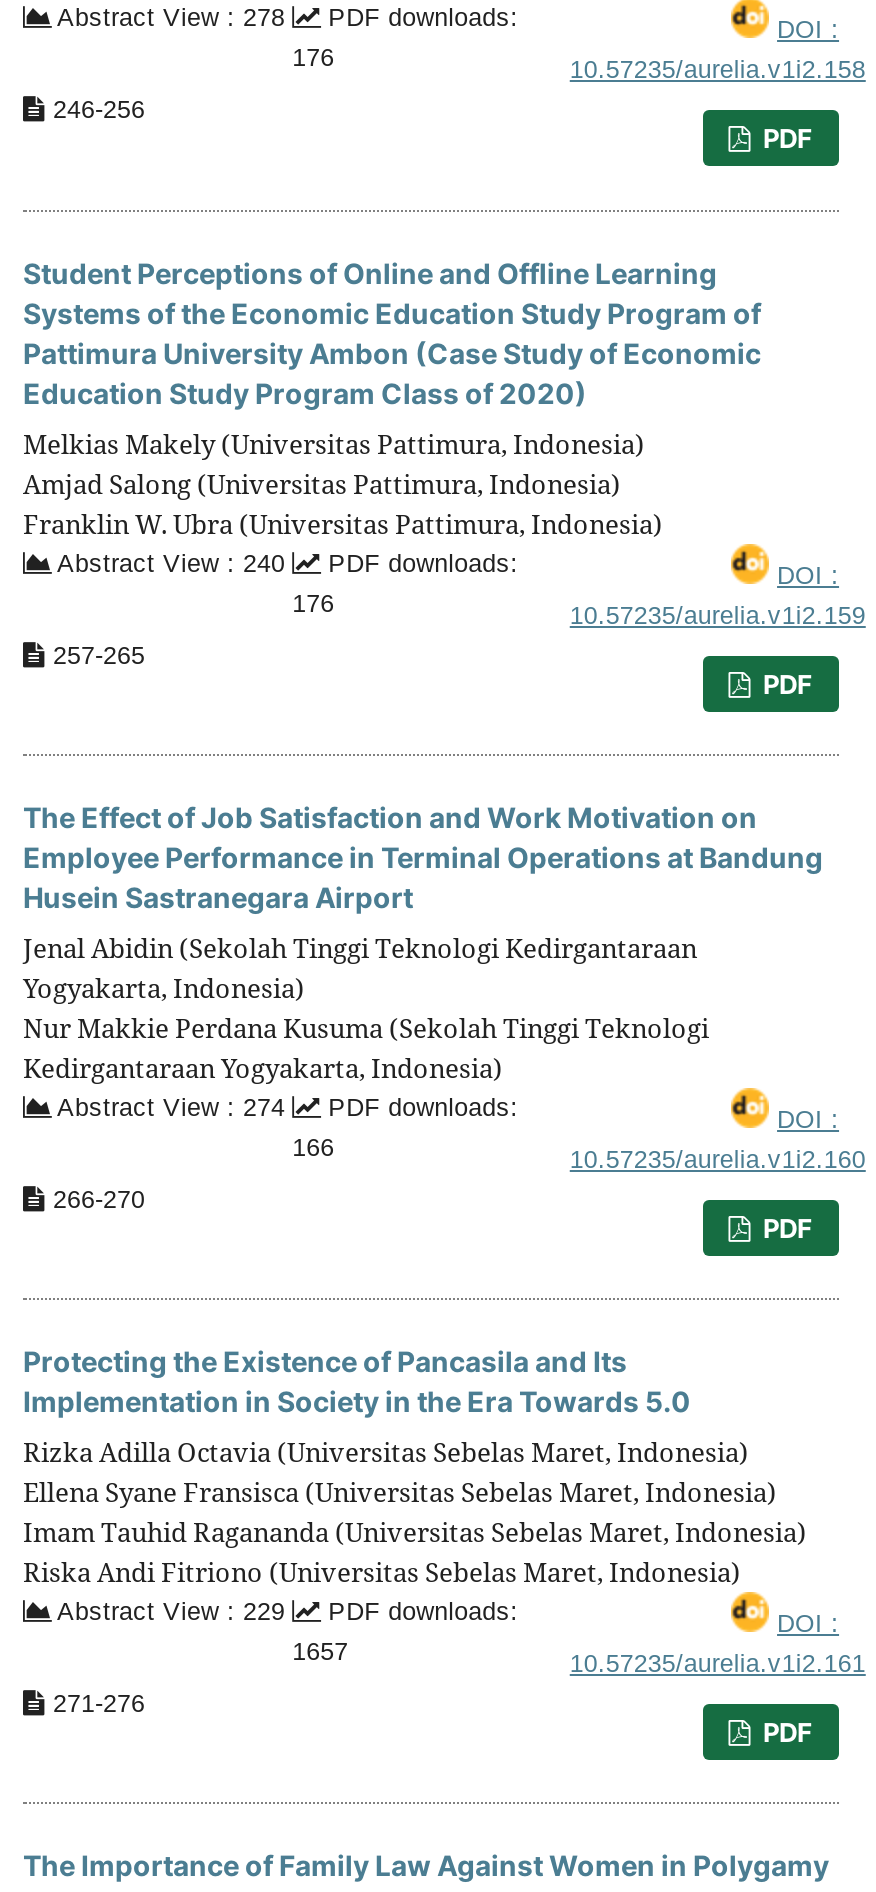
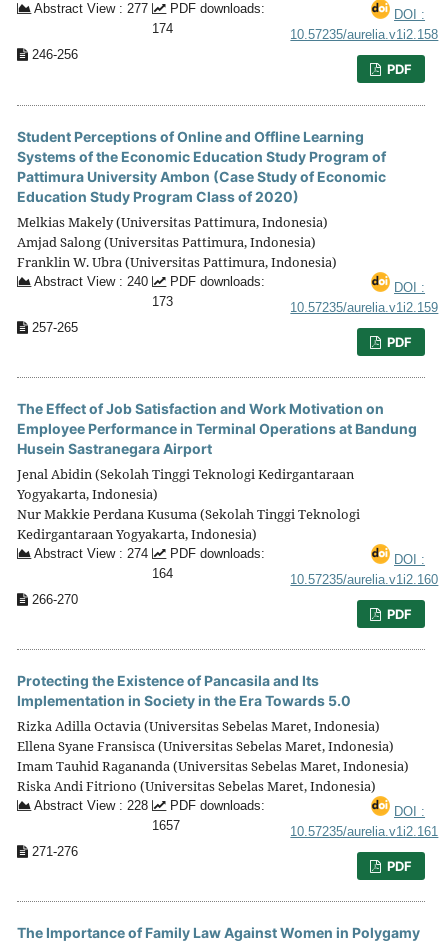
- Abstract View : 278
+ Abstract View : 277

- 176
+ 174

- 176
+ 173

- 166
+ 164

- Abstract View : 229
+ Abstract View : 228
